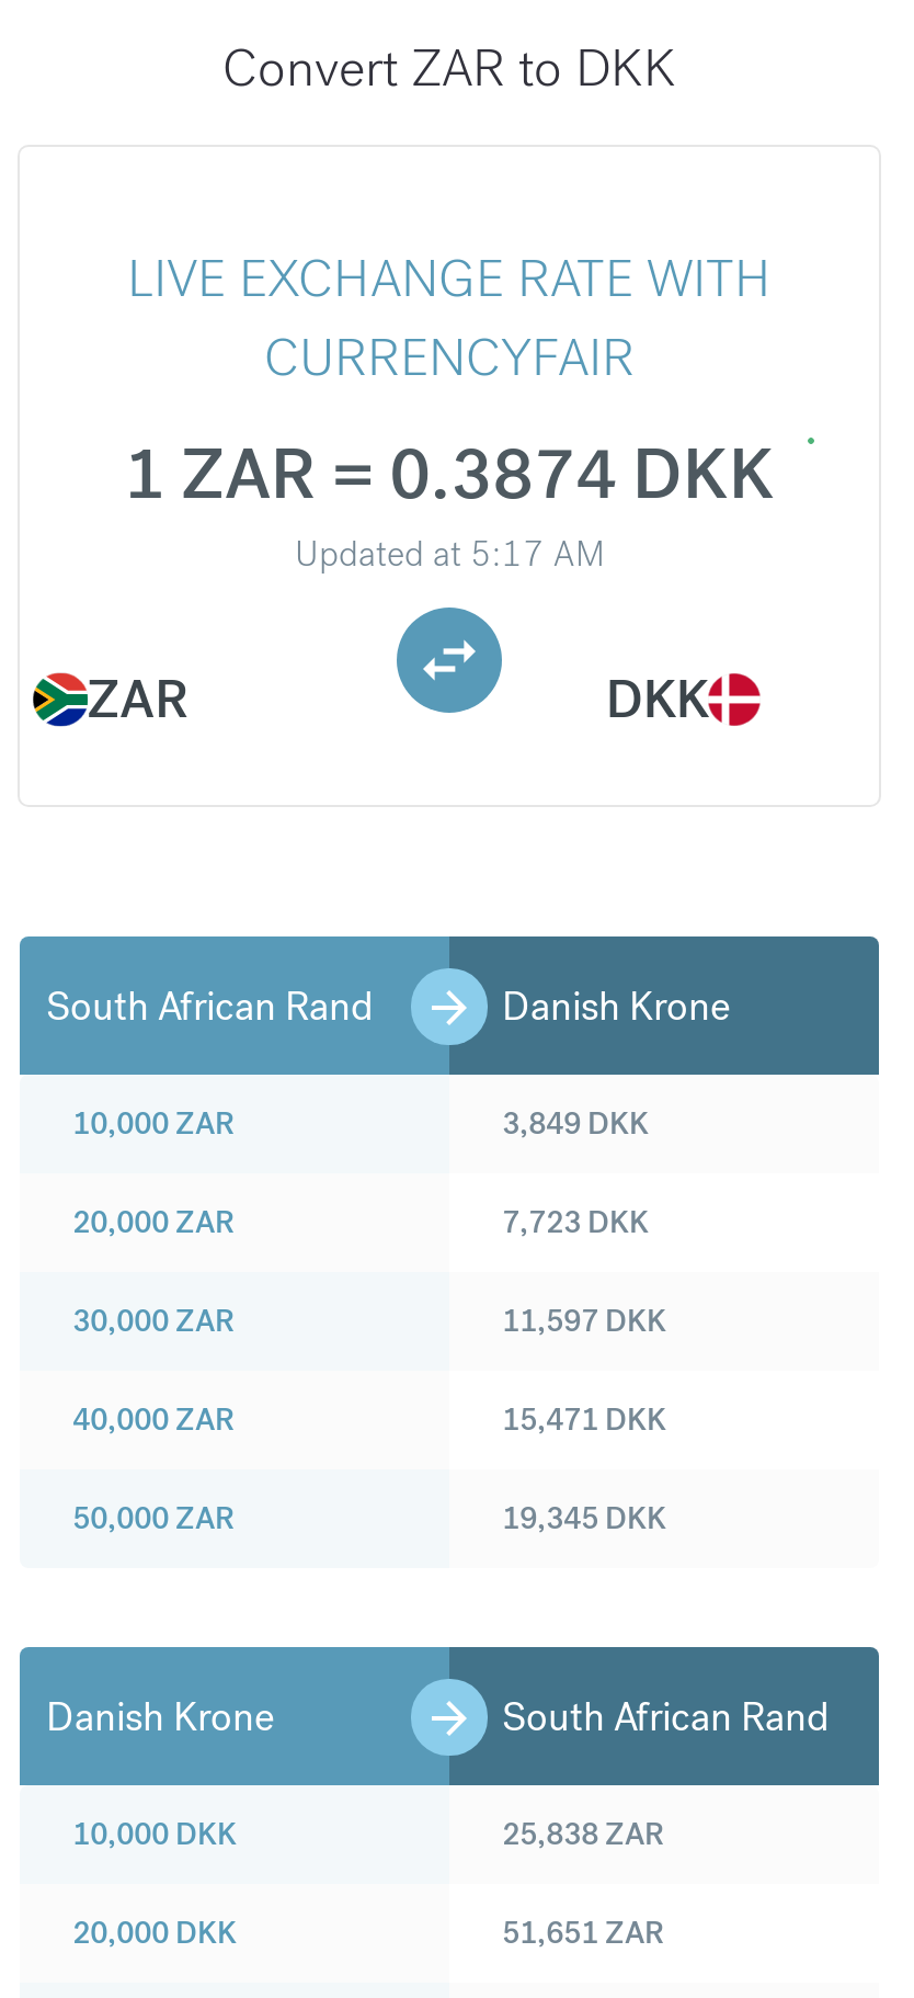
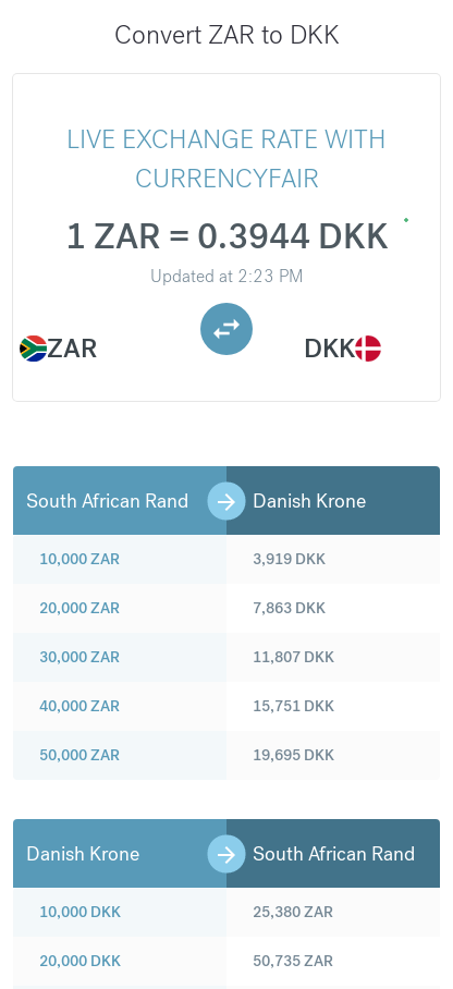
- 1 ZAR = 0.3874 DKK
+ 1 ZAR = 0.3944 DKK

- Updated at 5:17 AM
+ Updated at 2:23 PM

- 3,849 DKK
+ 3,919 DKK

- 7,723 DKK
+ 7,863 DKK

- 11,597 DKK
+ 11,807 DKK

- 15,471 DKK
+ 15,751 DKK

- 19,345 DKK
+ 19,695 DKK

- 25,838 ZAR
+ 25,380 ZAR

- 51,651 ZAR
+ 50,735 ZAR
